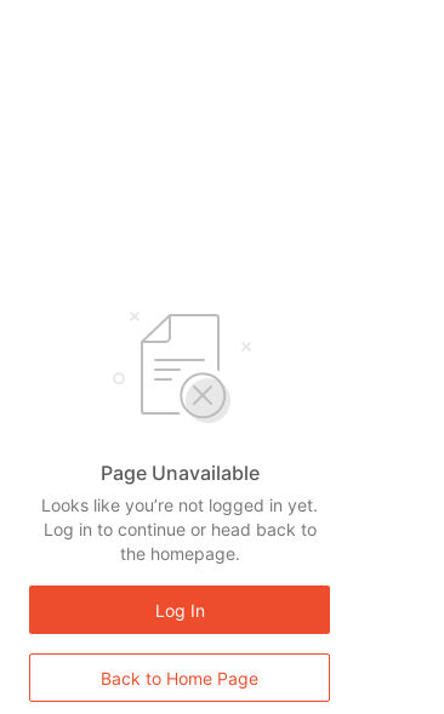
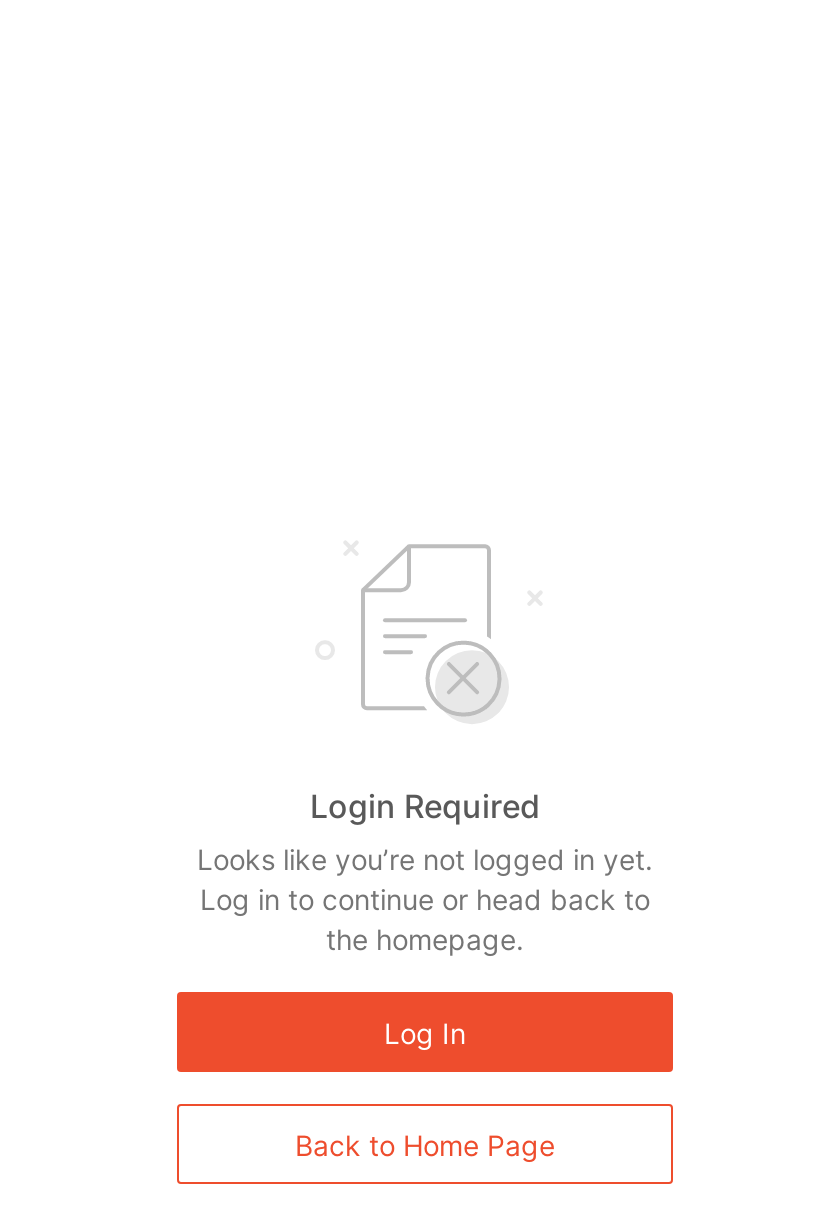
- Page Unavailable
+ Login Required
